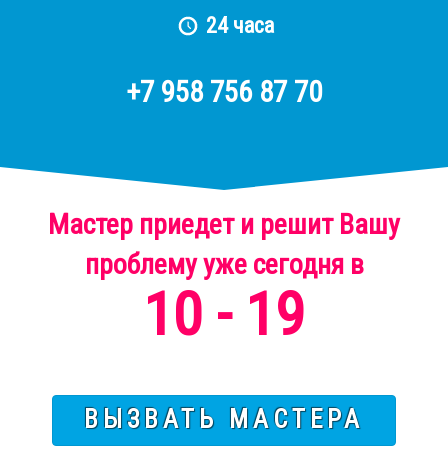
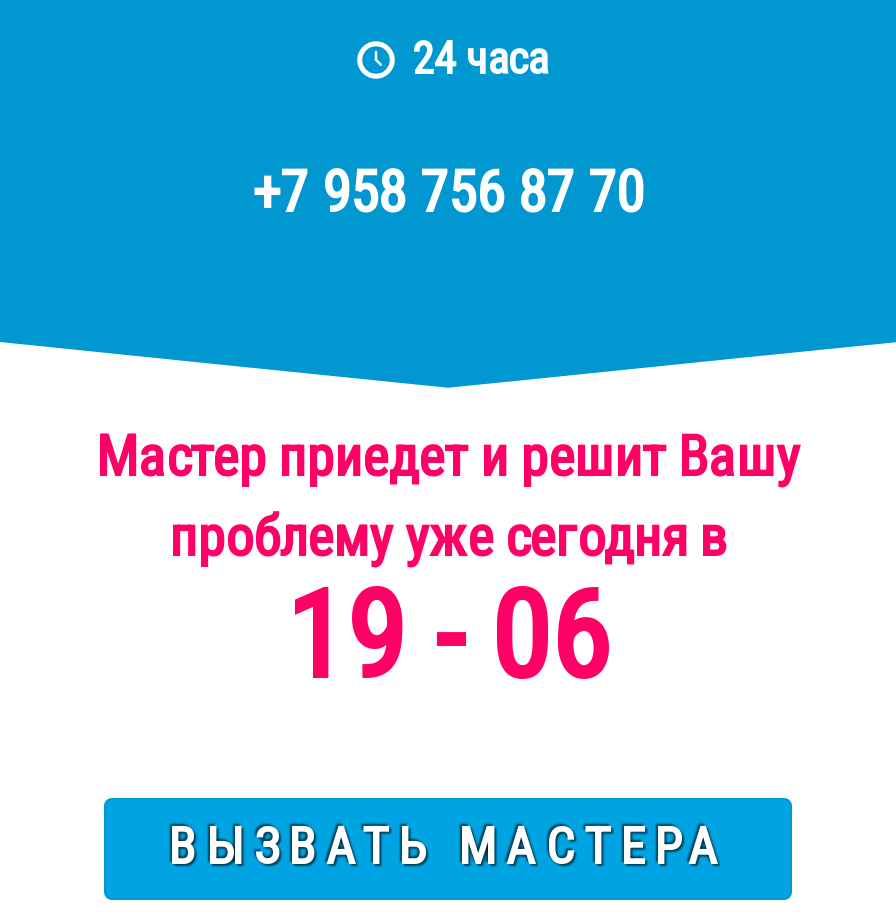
- 10 - 19
+ 19 - 06
